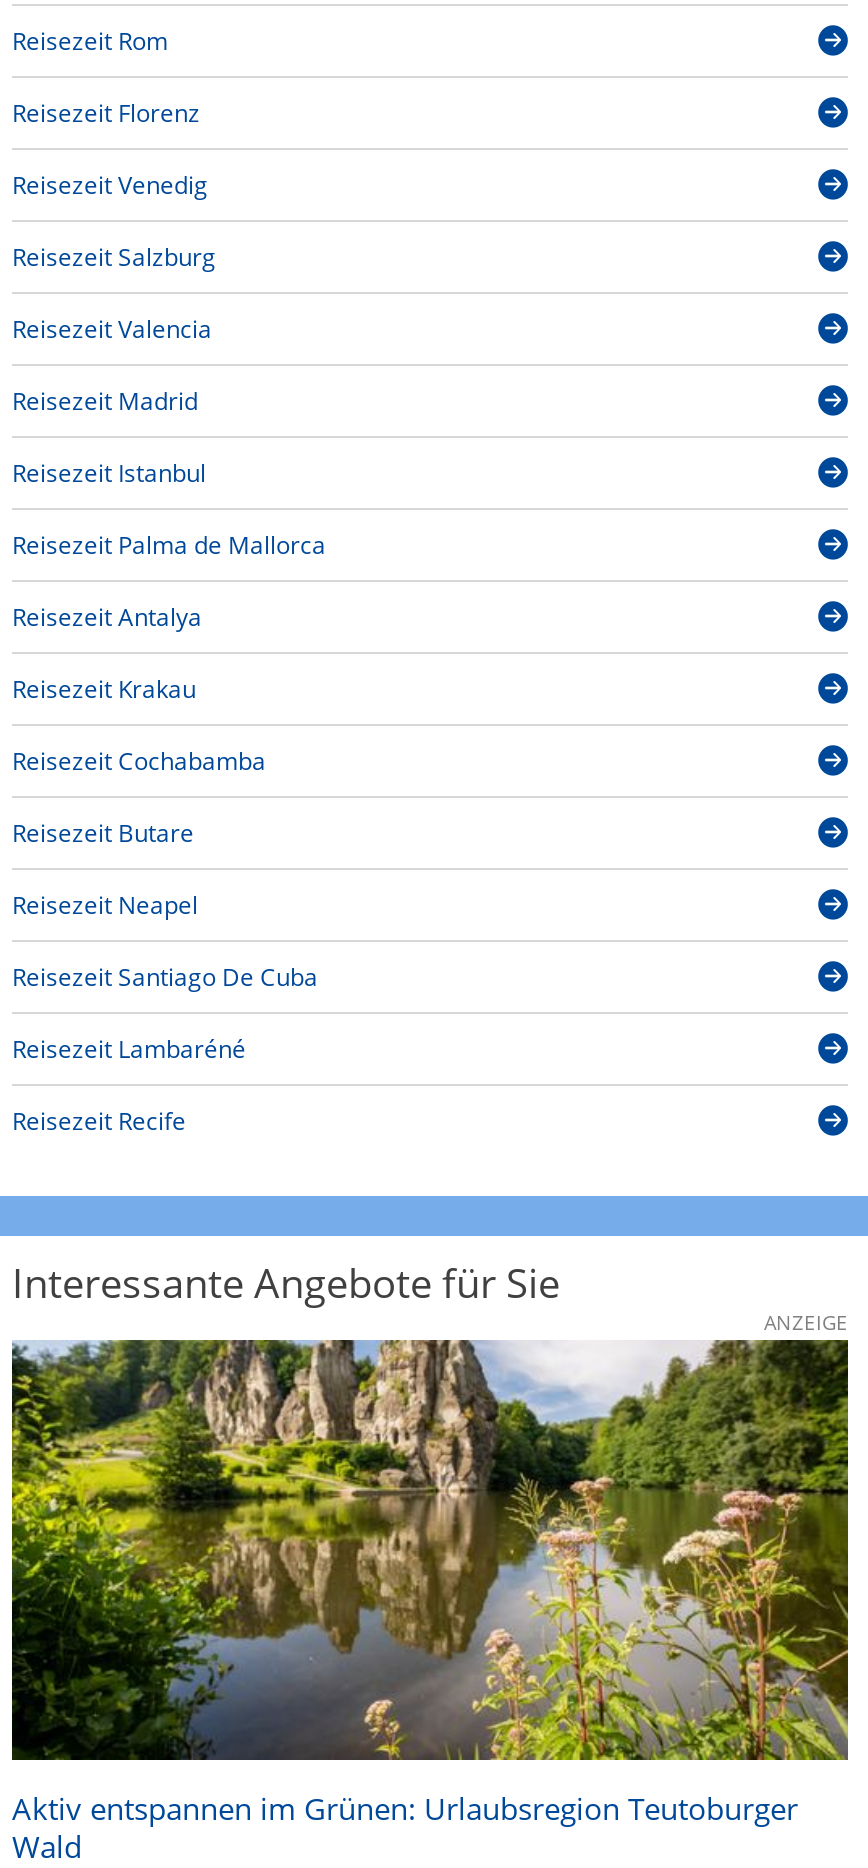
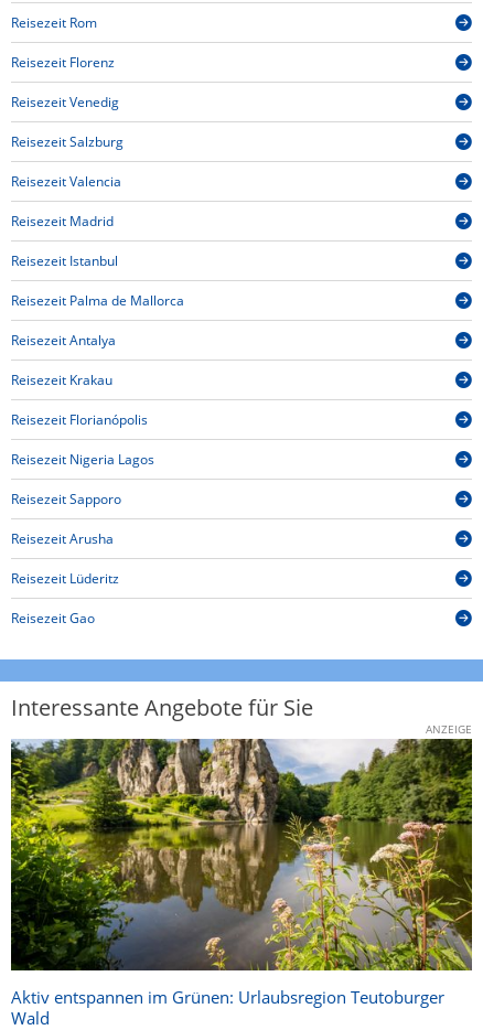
- Reisezeit Cochabamba
+ Reisezeit Florianópolis

- Reisezeit Butare
+ Reisezeit Nigeria Lagos

- Reisezeit Neapel
+ Reisezeit Sapporo

- Reisezeit Santiago De Cuba
+ Reisezeit Arusha

- Reisezeit Lambaréné
+ Reisezeit Lüderitz

- Reisezeit Recife
+ Reisezeit Gao
